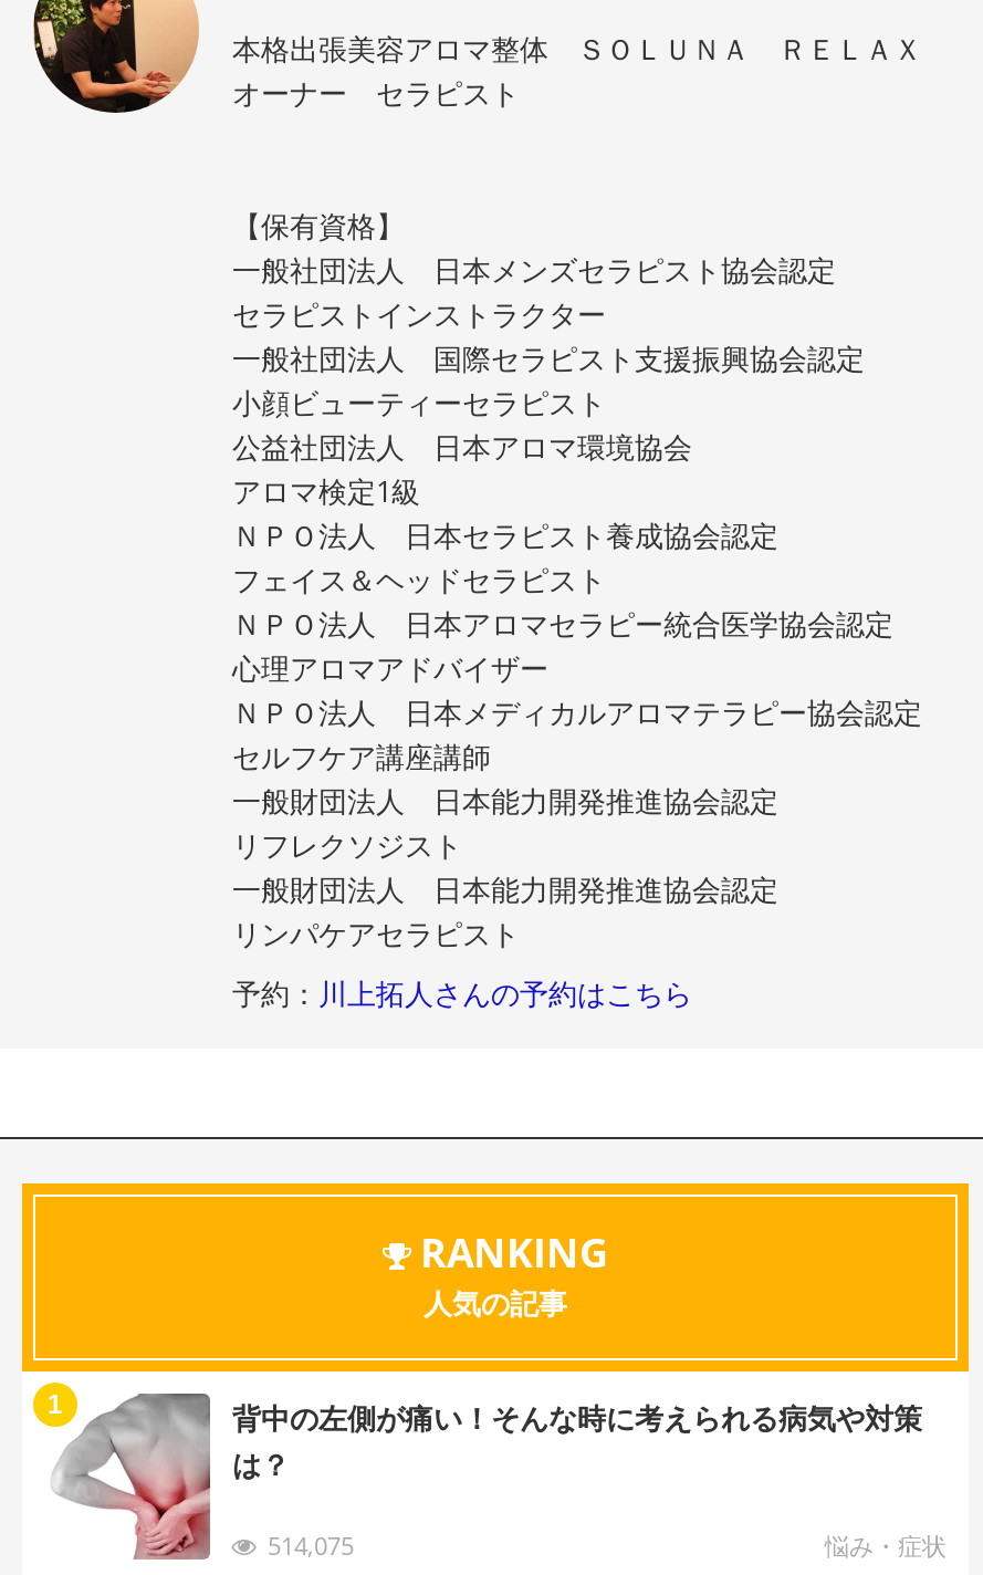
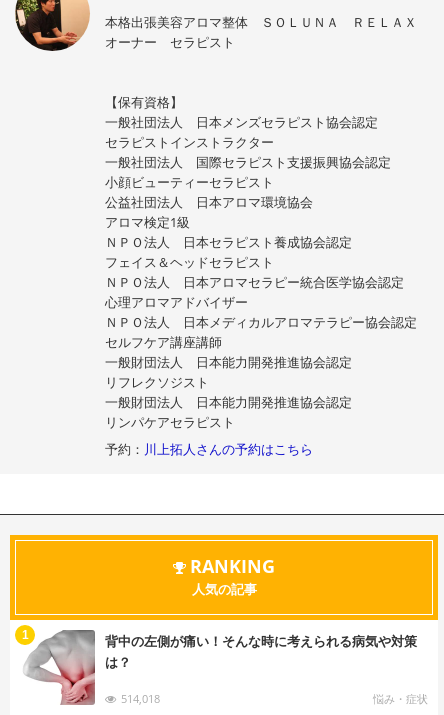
- 514,075
+ 514,018
